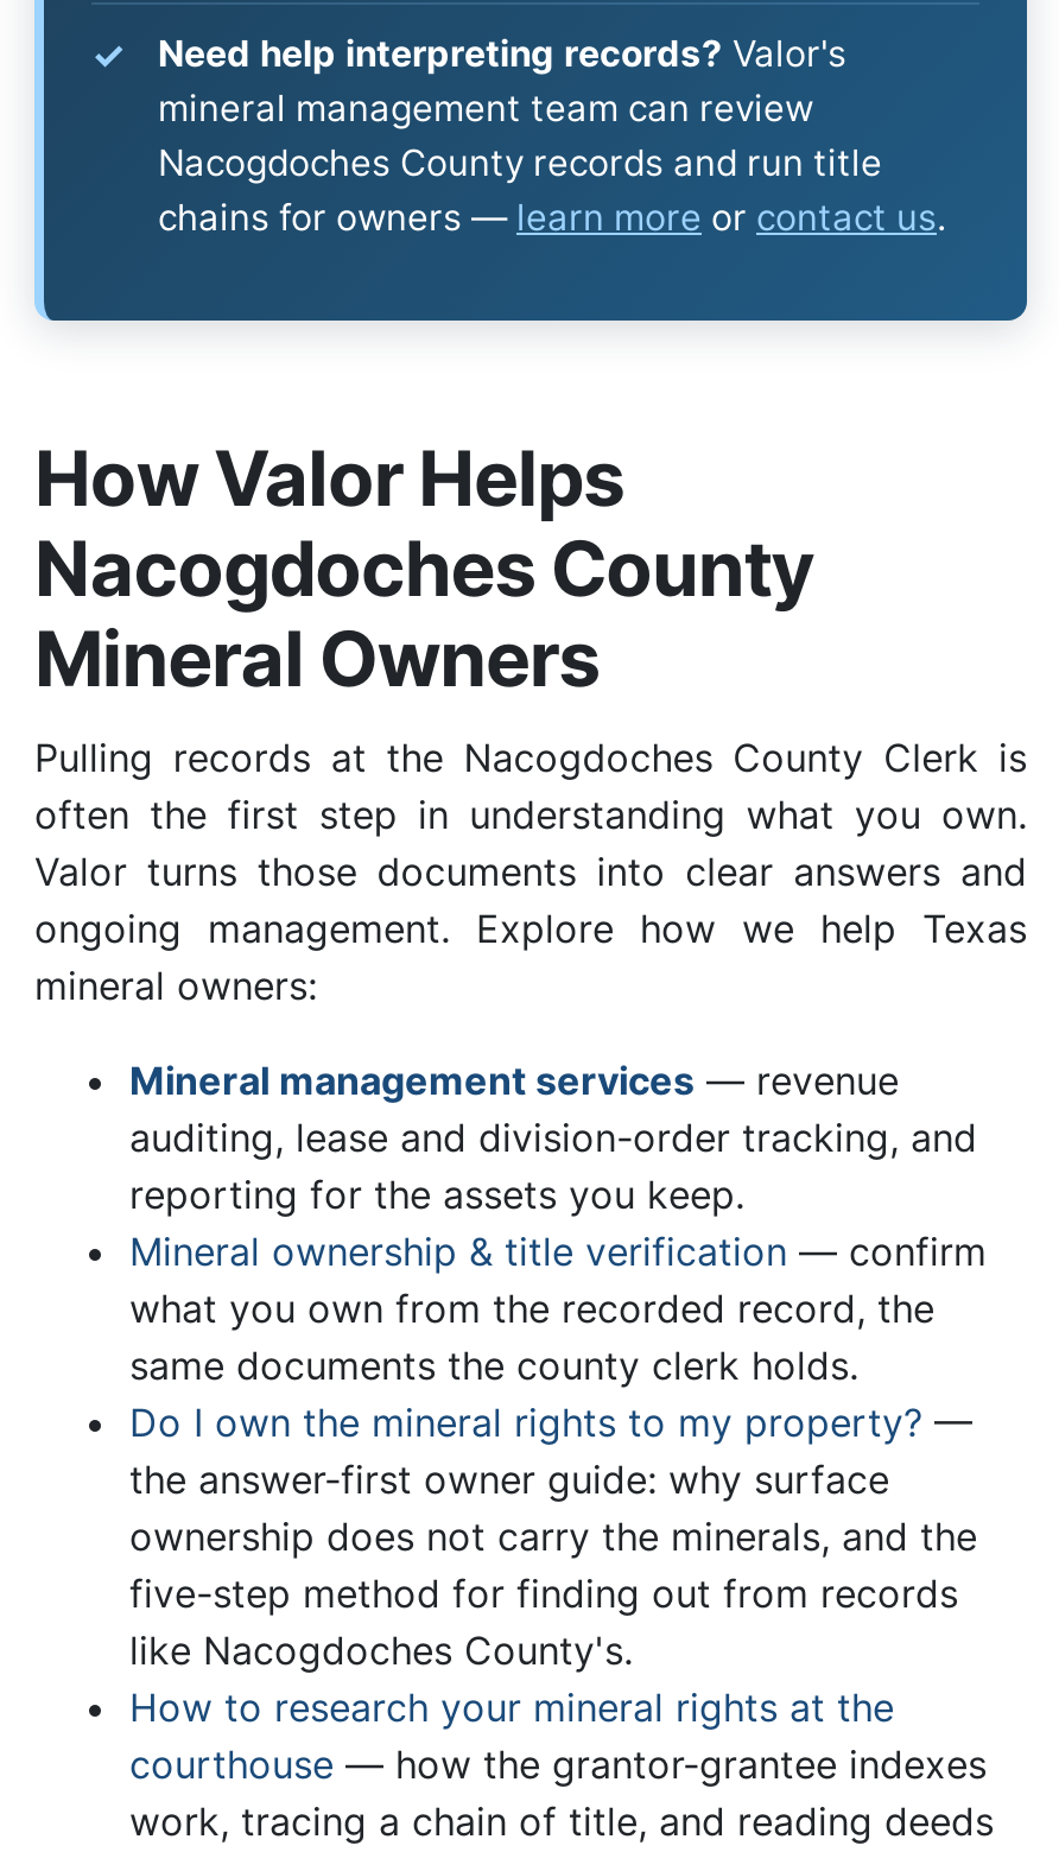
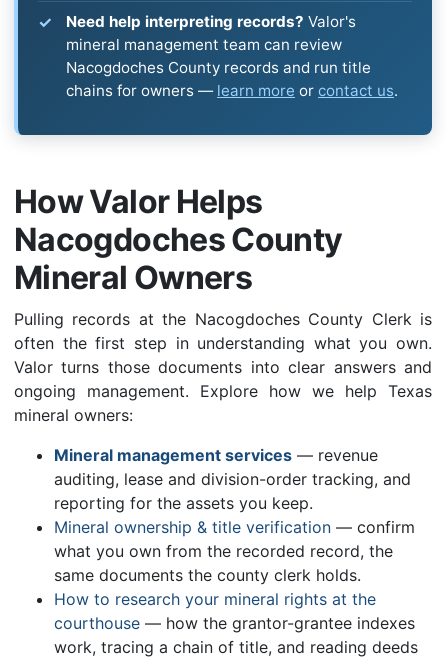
- Do I own the mineral rights to my property? —
- the answer-first owner guide: why surface
- ownership does not carry the minerals, and the
- five-step method for finding out from records
- like Nacogdoches County's.
